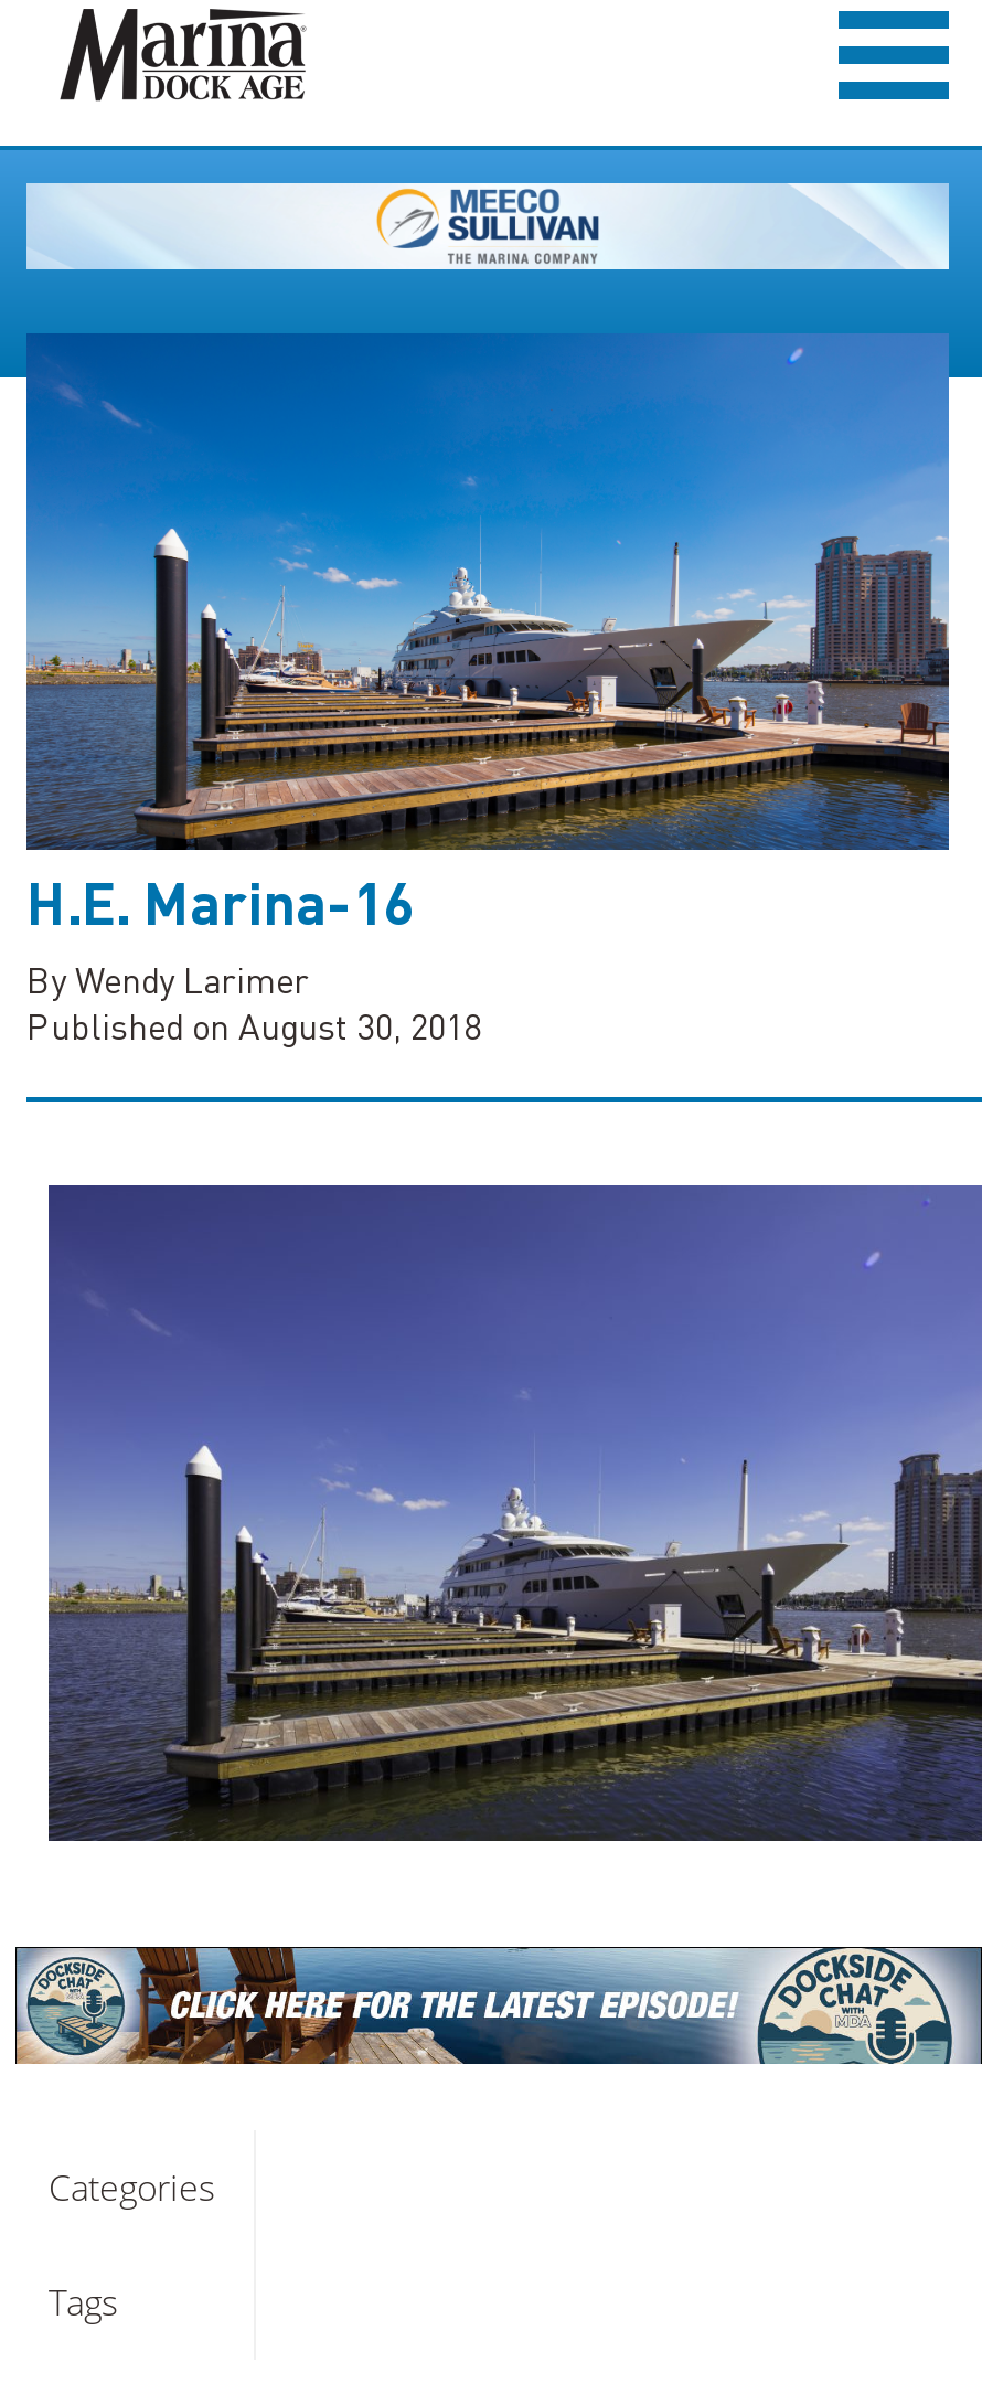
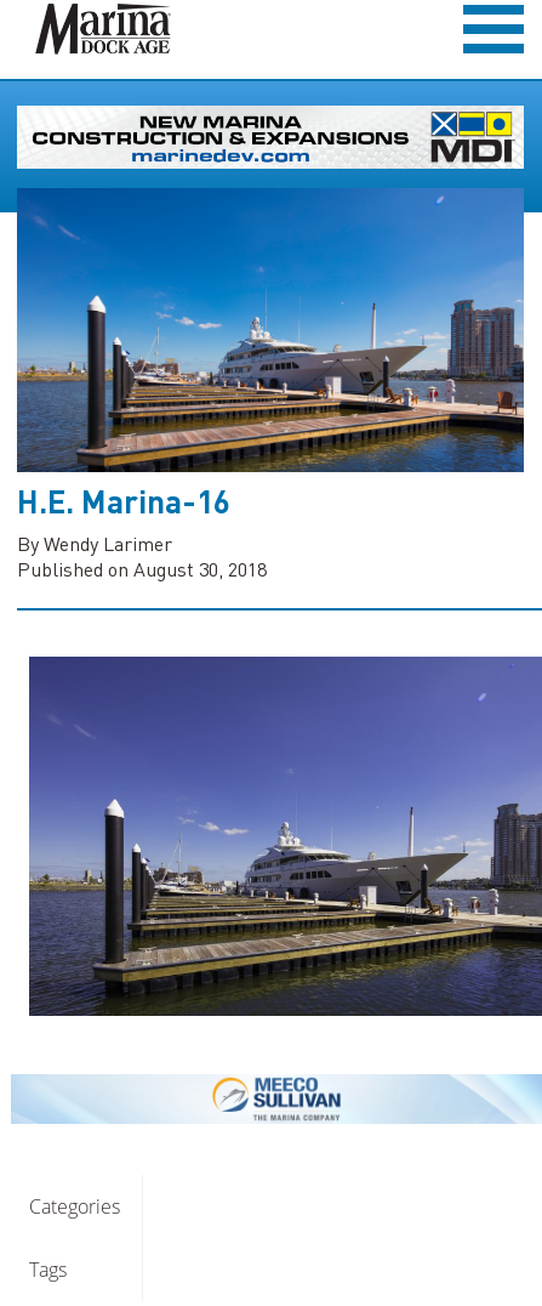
- [image]
+ [image]

- [image]
+ [image]
